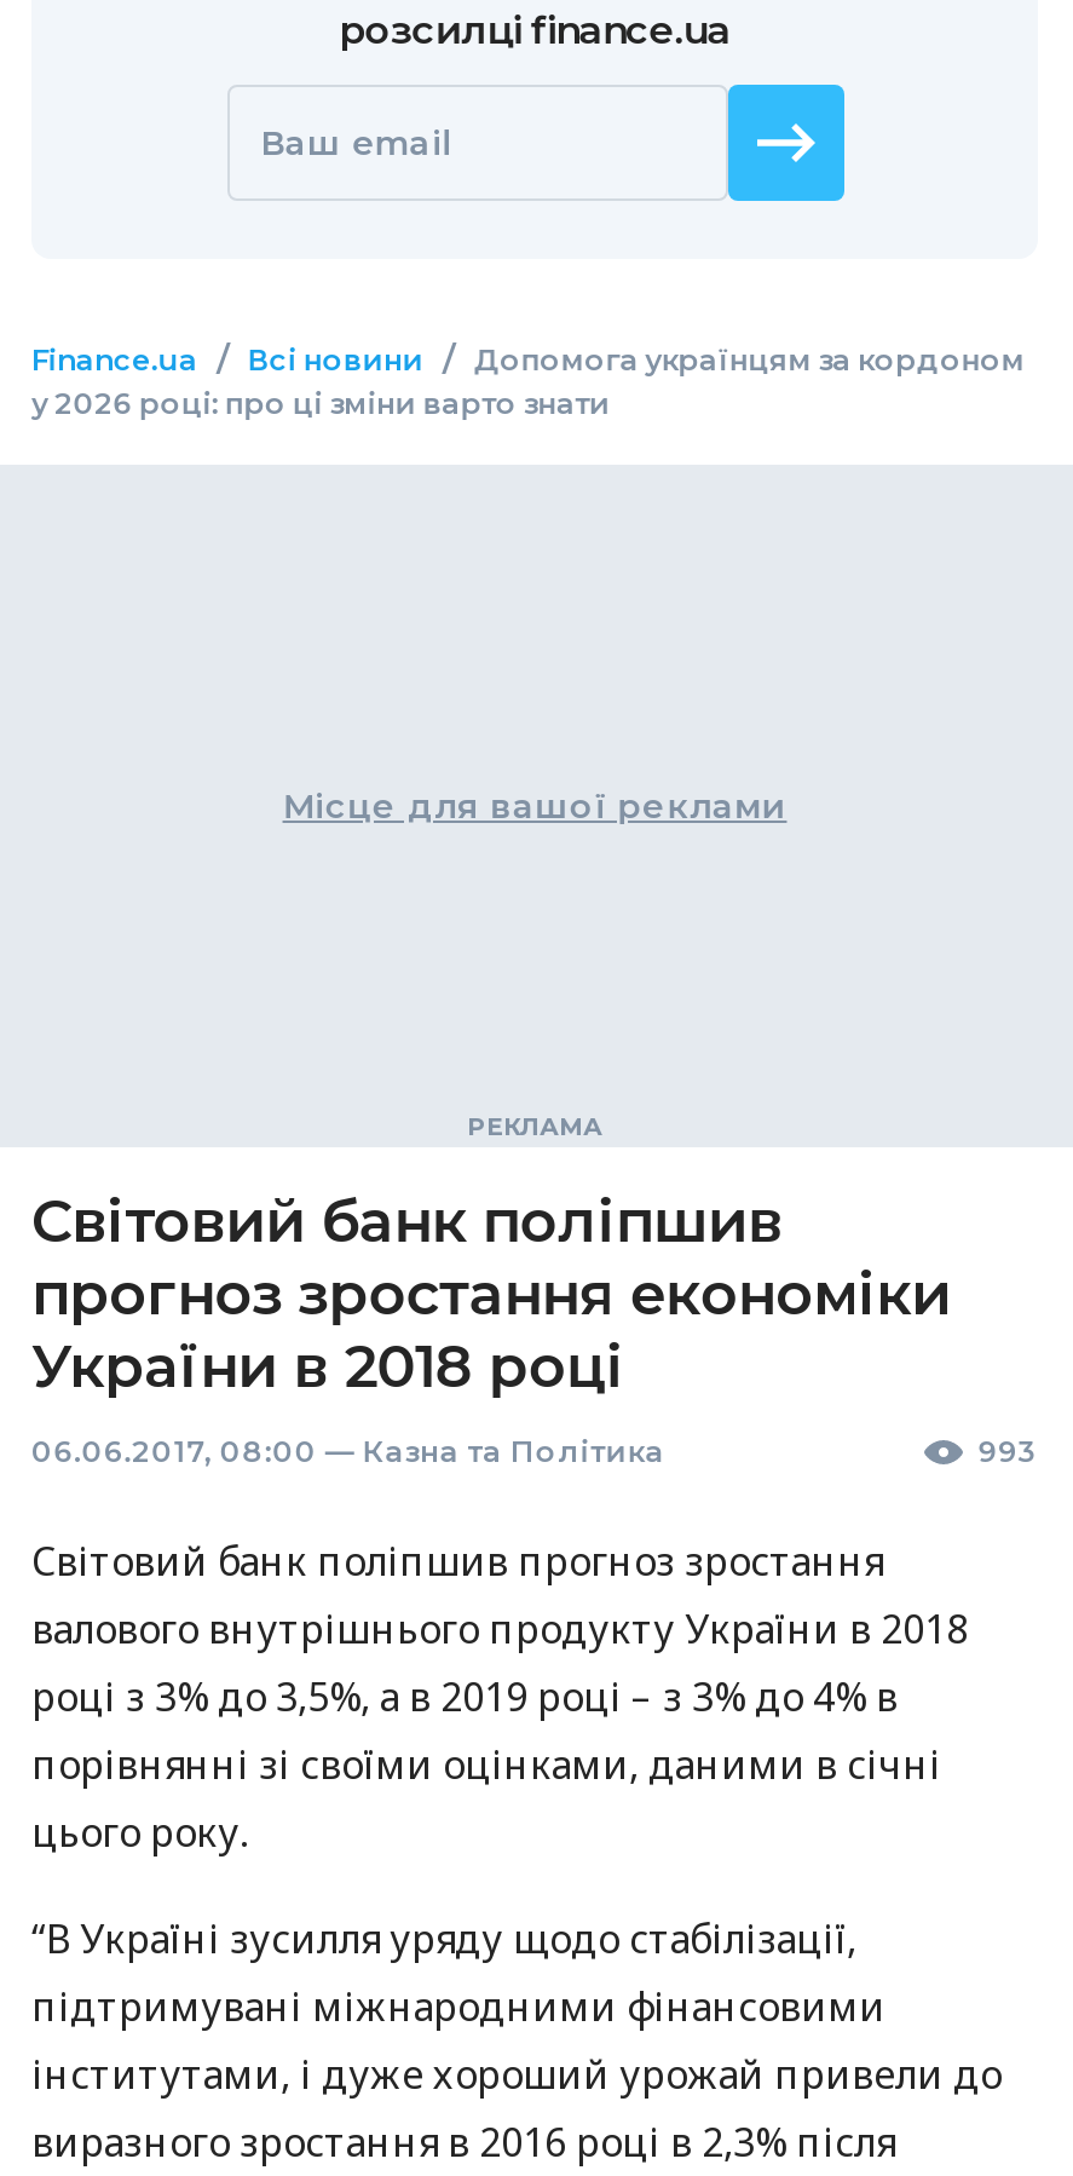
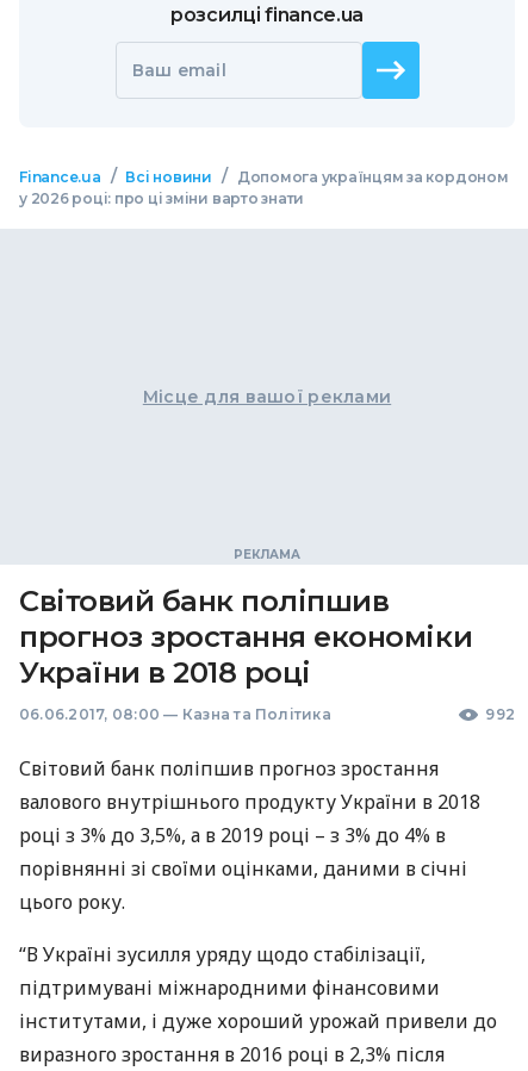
- 993
+ 992
